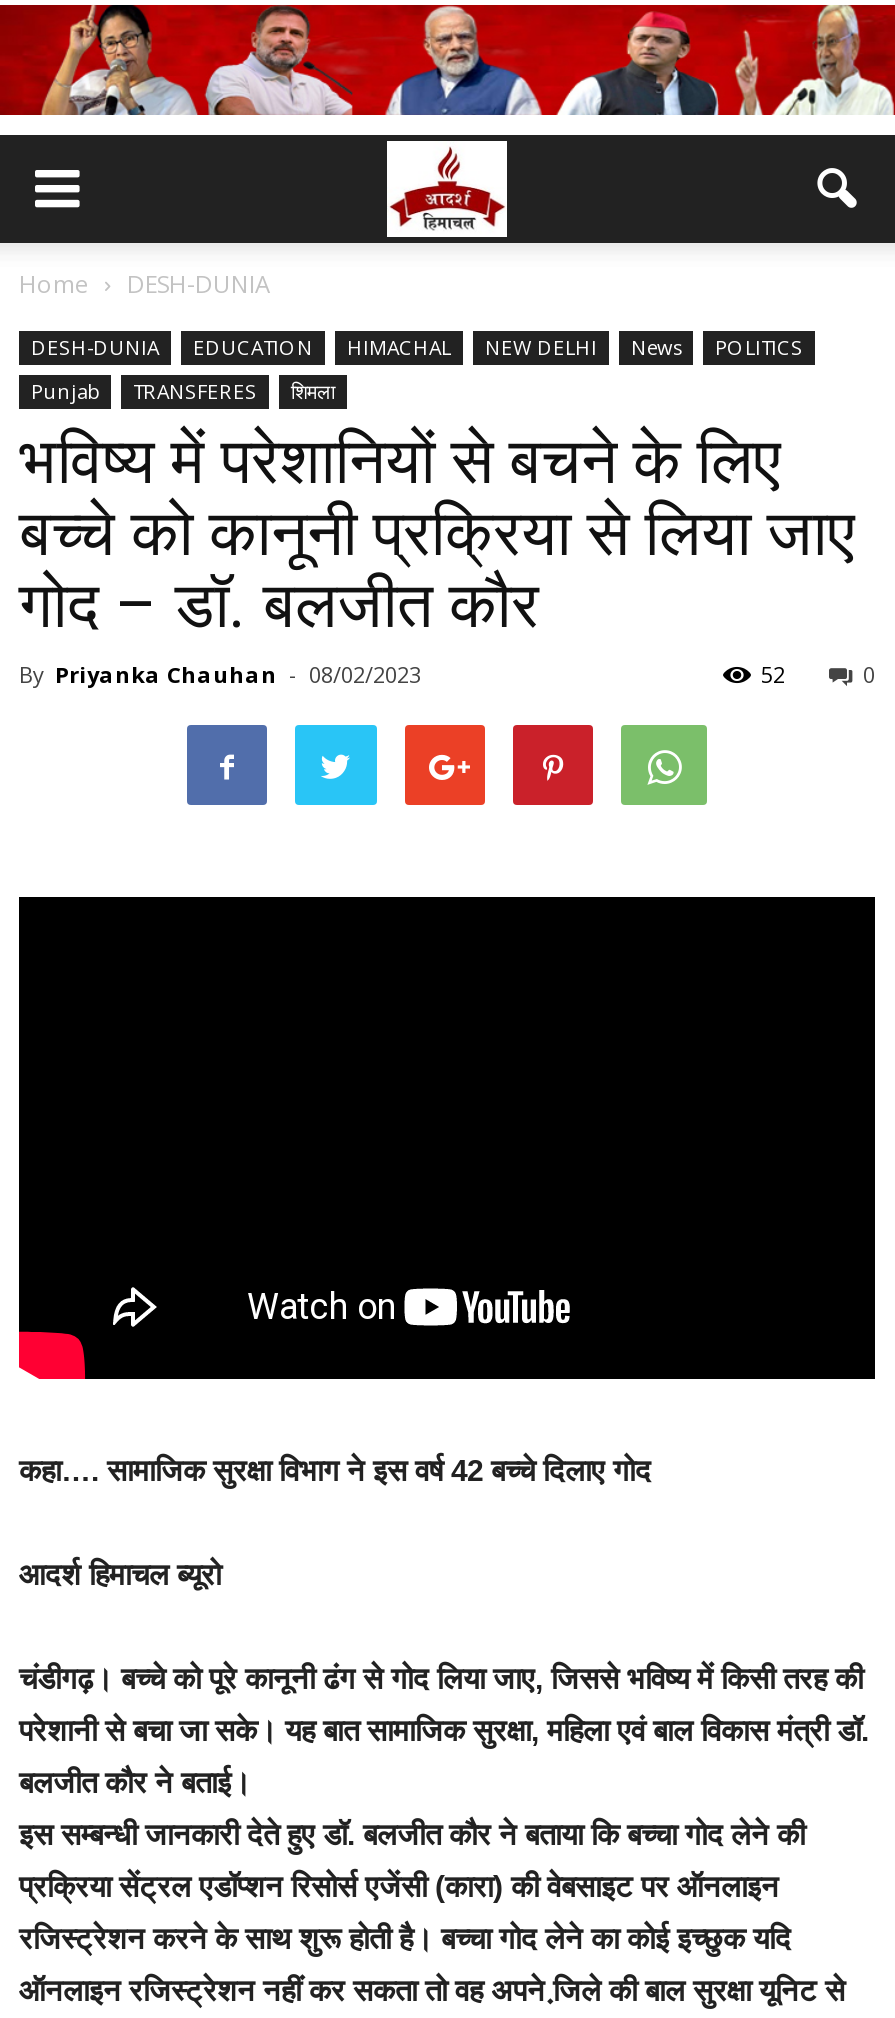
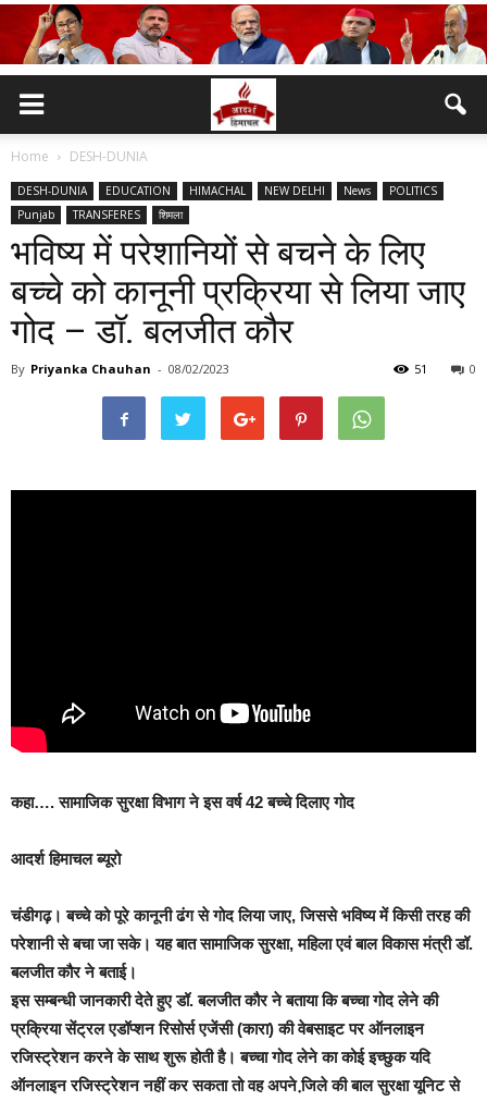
- 52
+ 51
